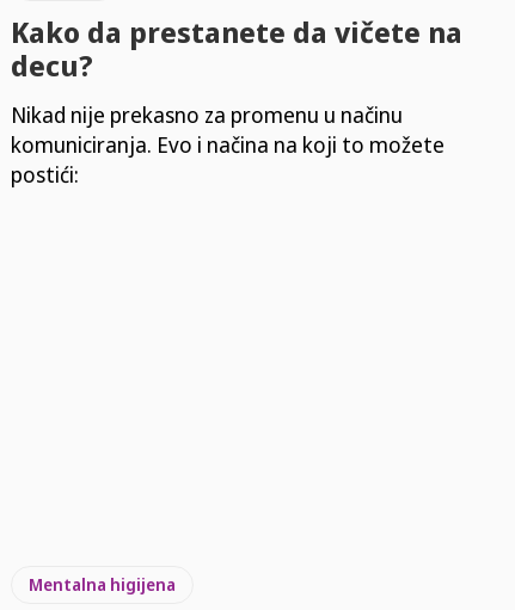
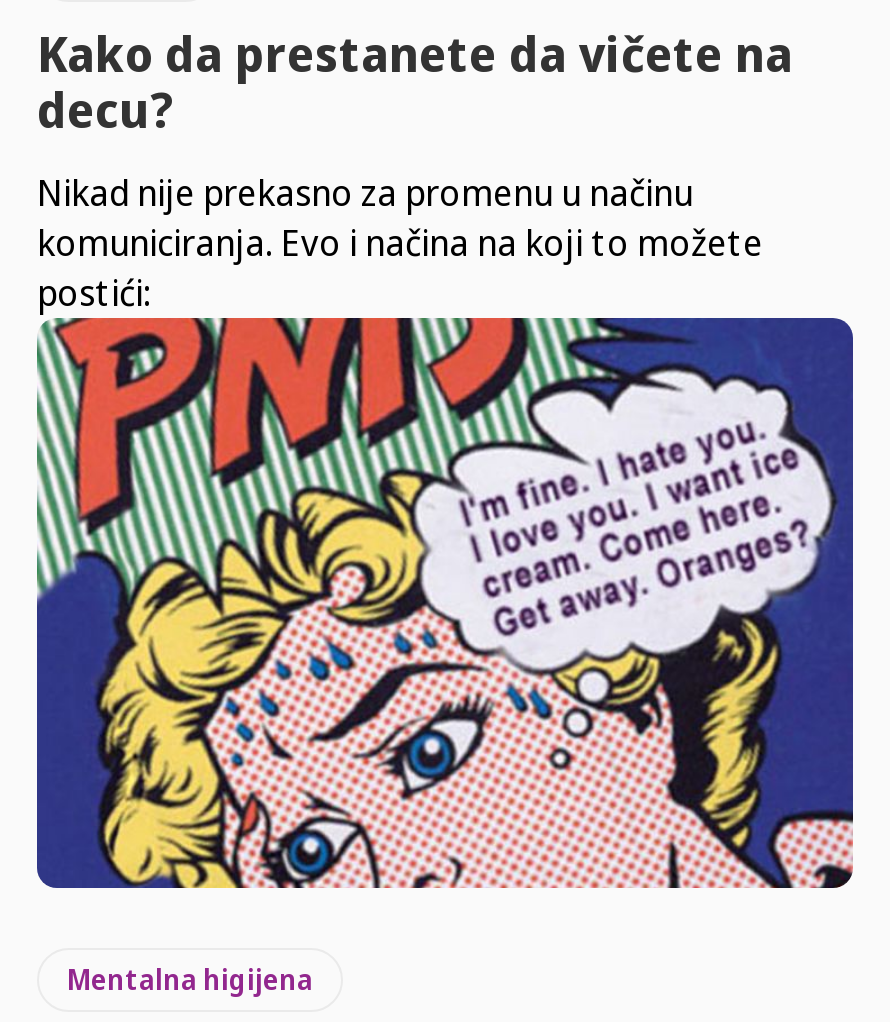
+ [image]
